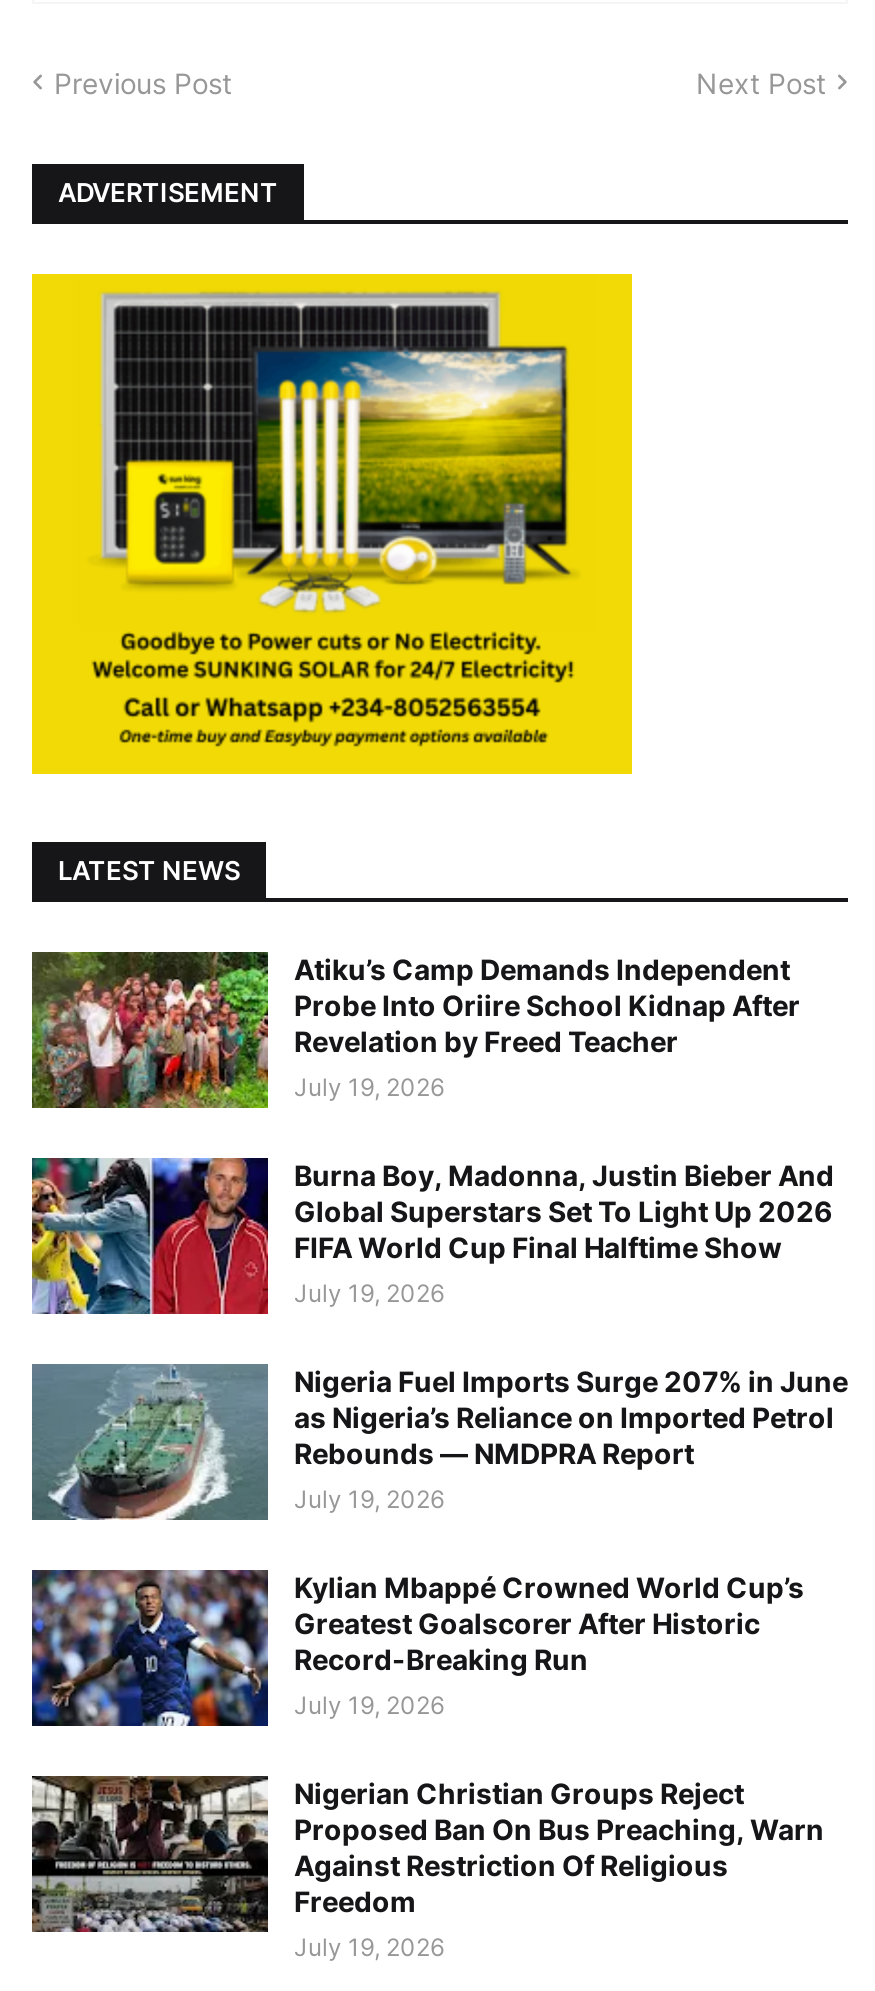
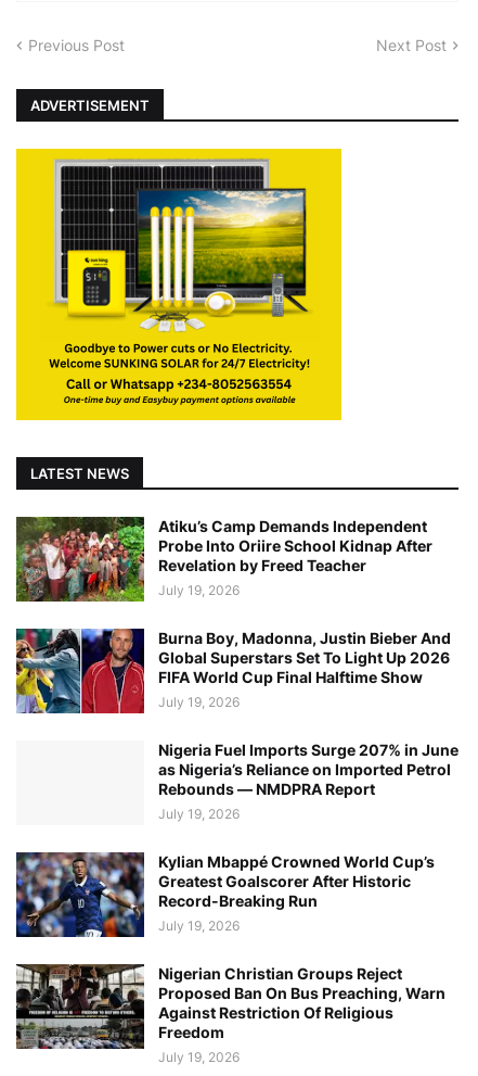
- [image]
